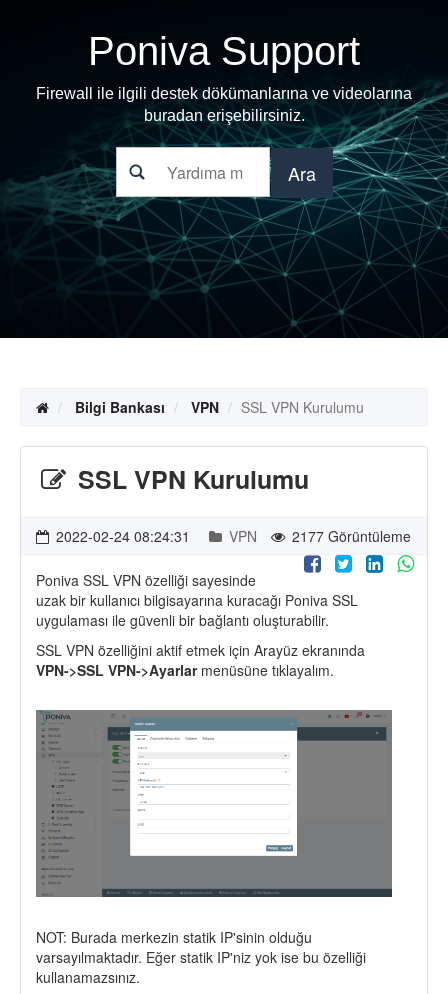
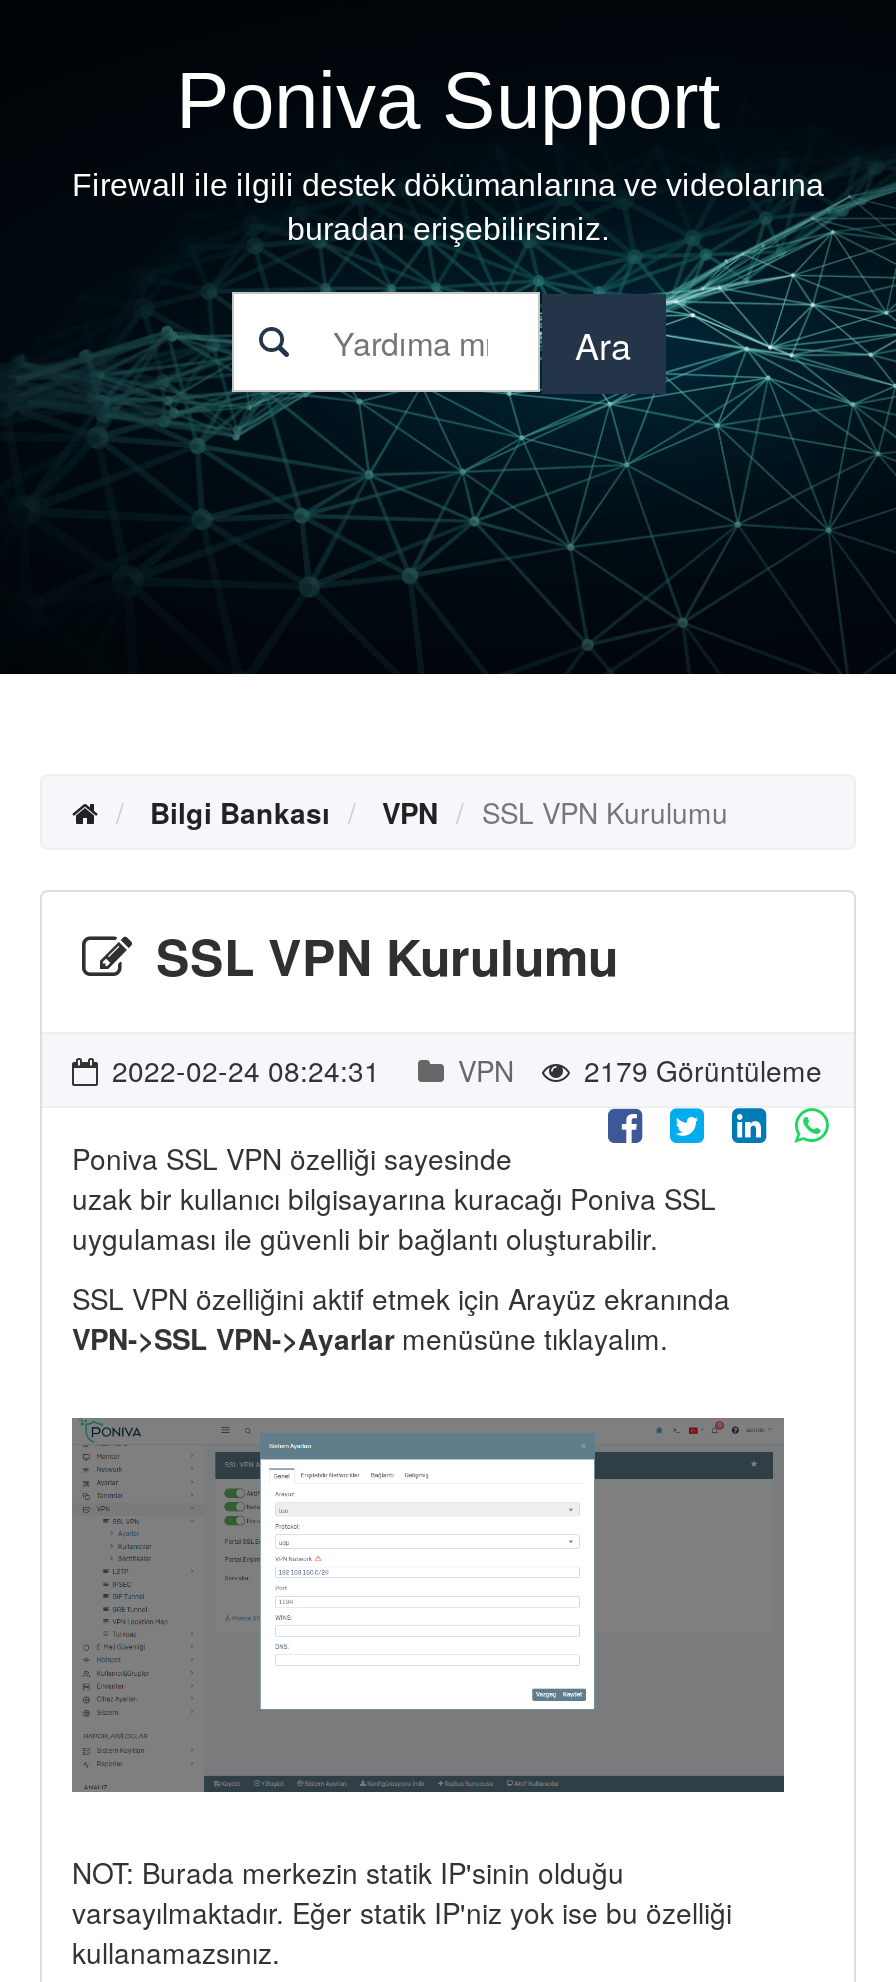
- 2022-02-24 08:24:31 VPN 2177 Görüntüleme
+ 2022-02-24 08:24:31 VPN 2179 Görüntüleme
